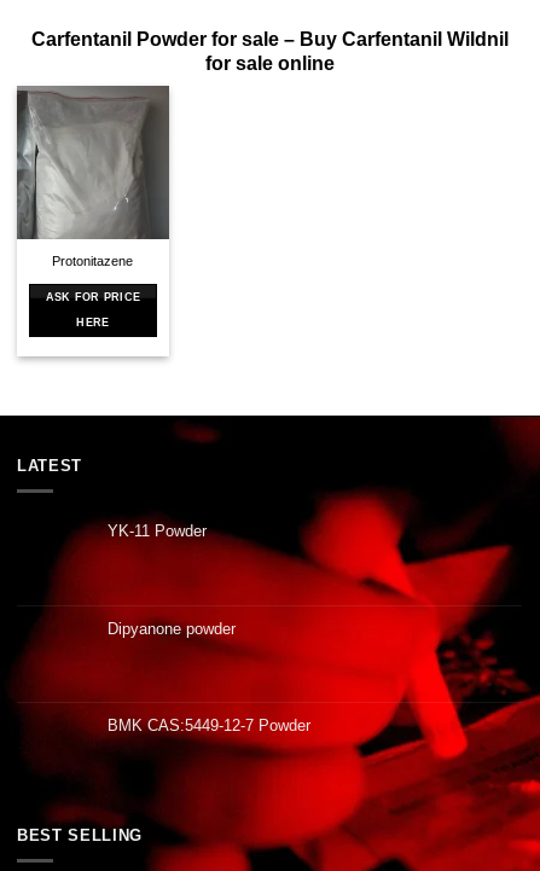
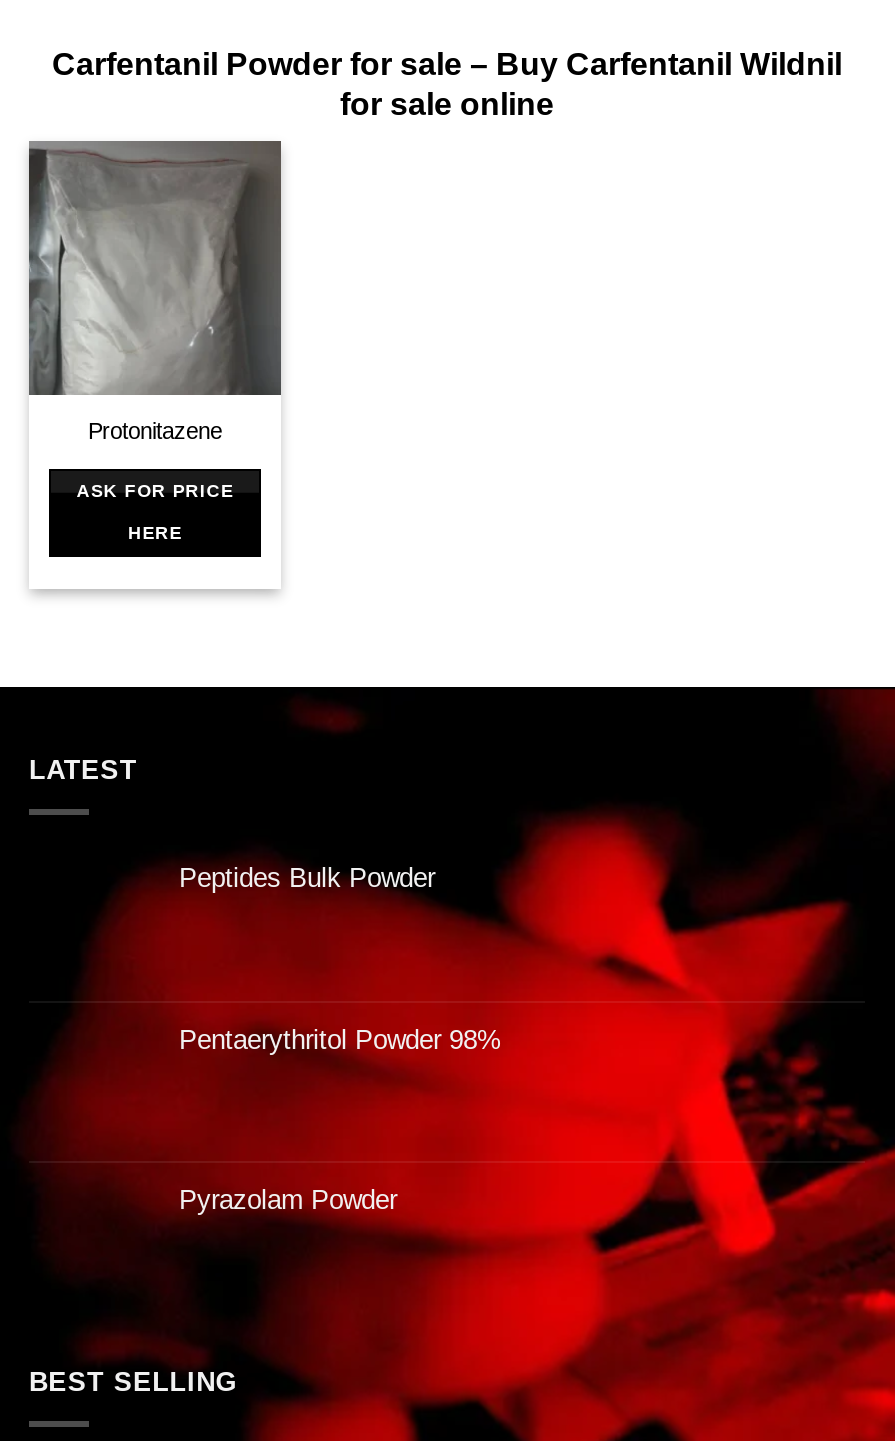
- YK-11 Powder
+ Peptides Bulk Powder

- Dipyanone powder
+ Pentaerythritol Powder 98%

- BMK CAS:5449-12-7 Powder
+ Pyrazolam Powder
